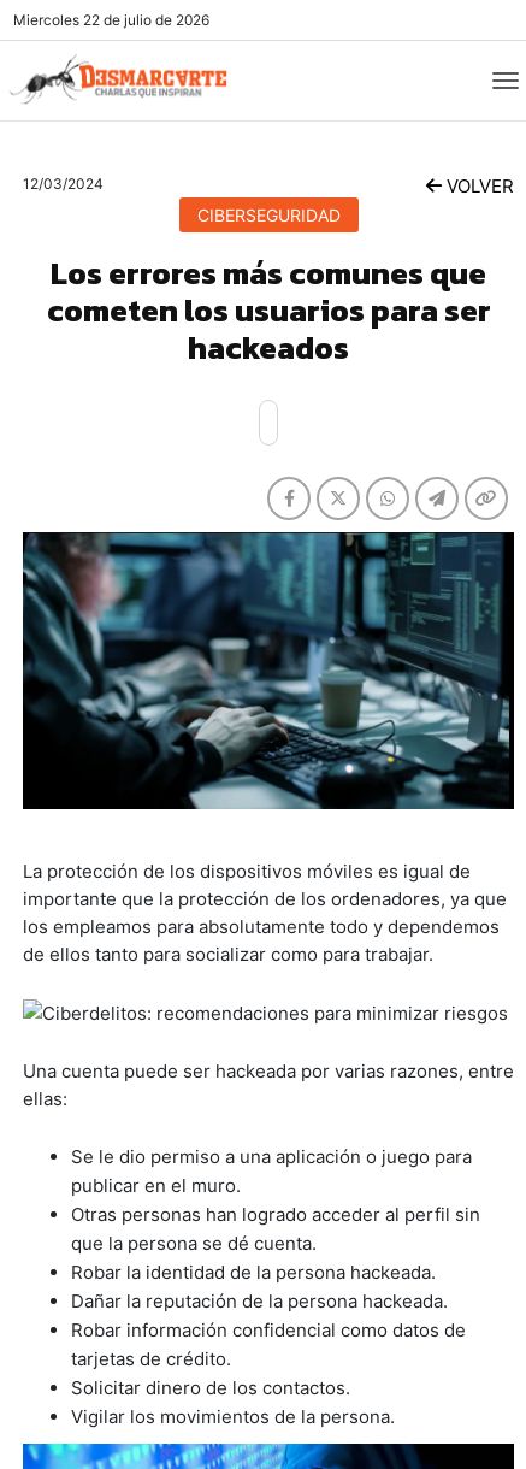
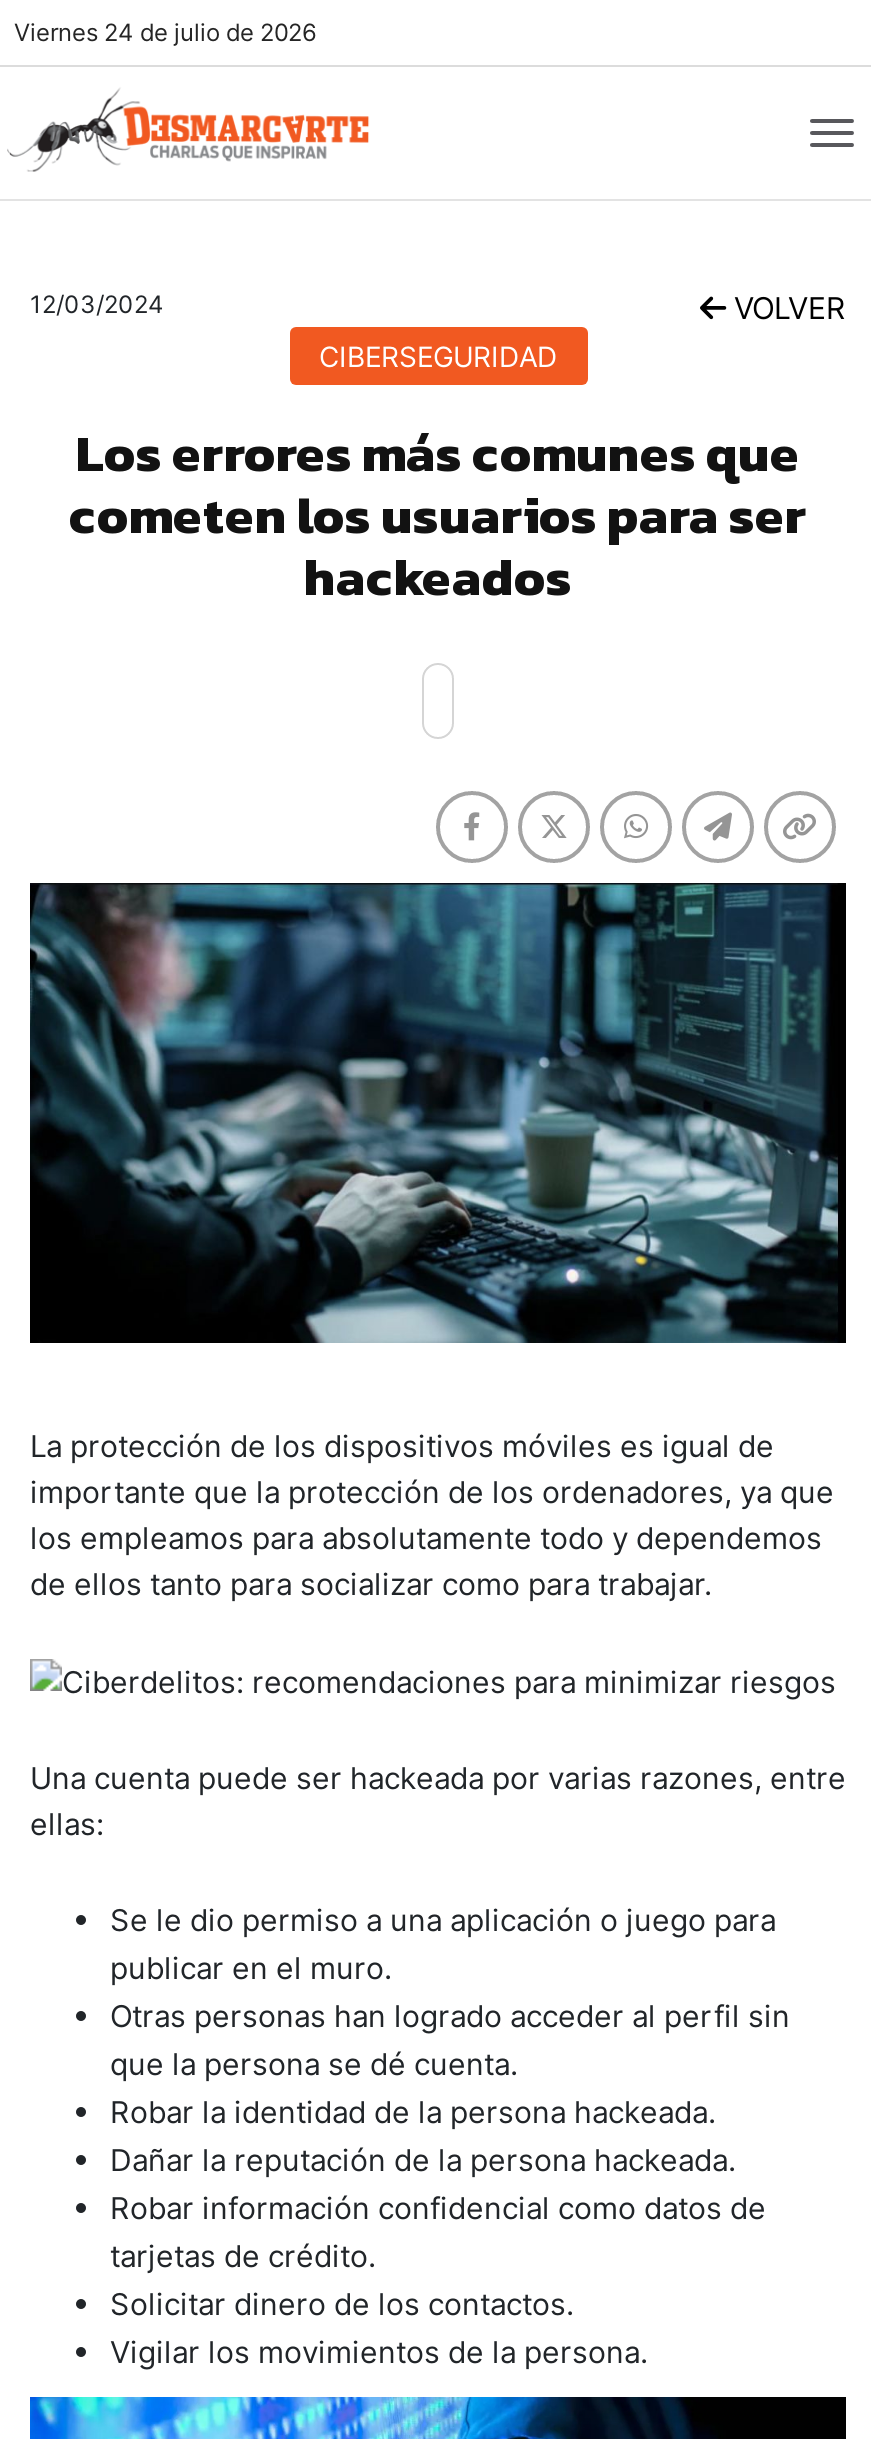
- Miercoles 22 de julio de 2026
+ Viernes 24 de julio de 2026
